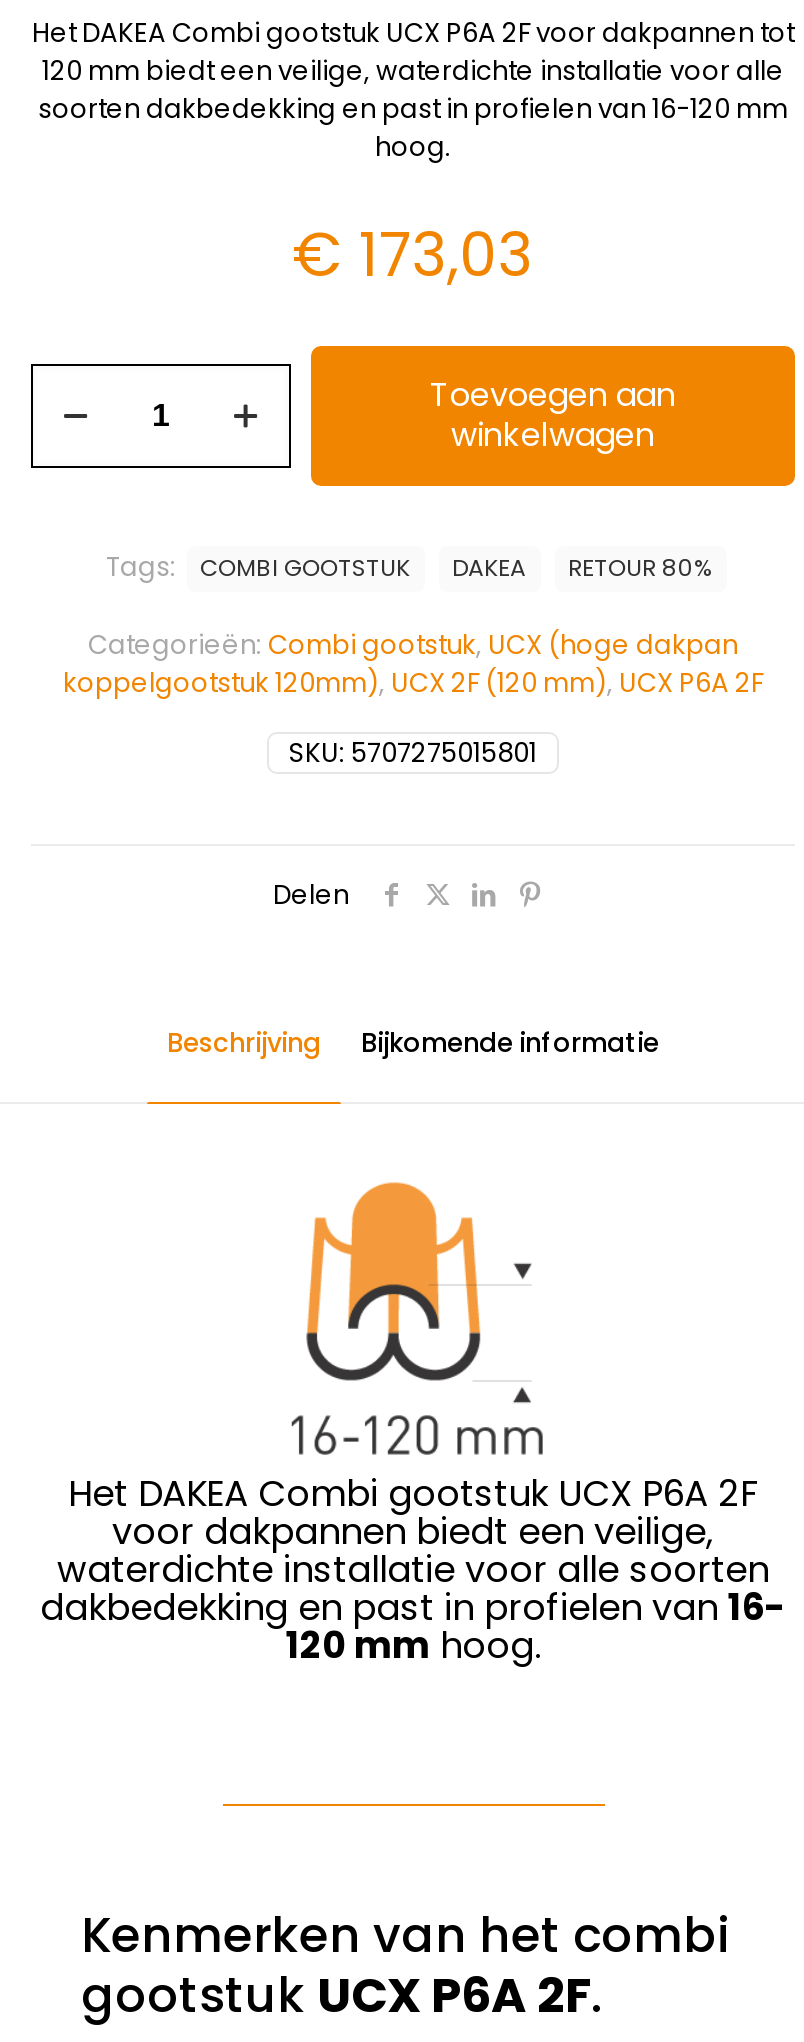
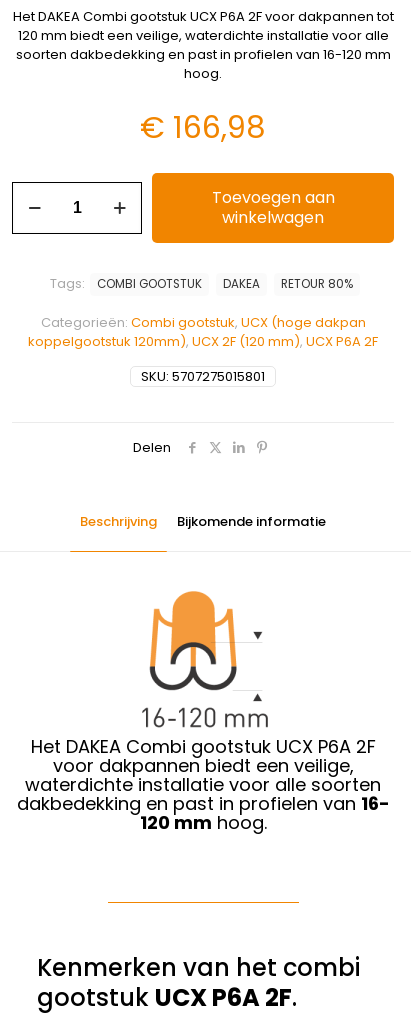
- €173,03
+ €166,98
